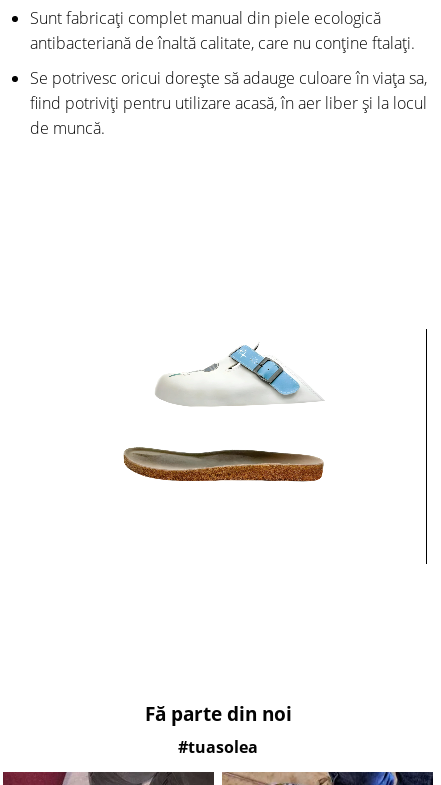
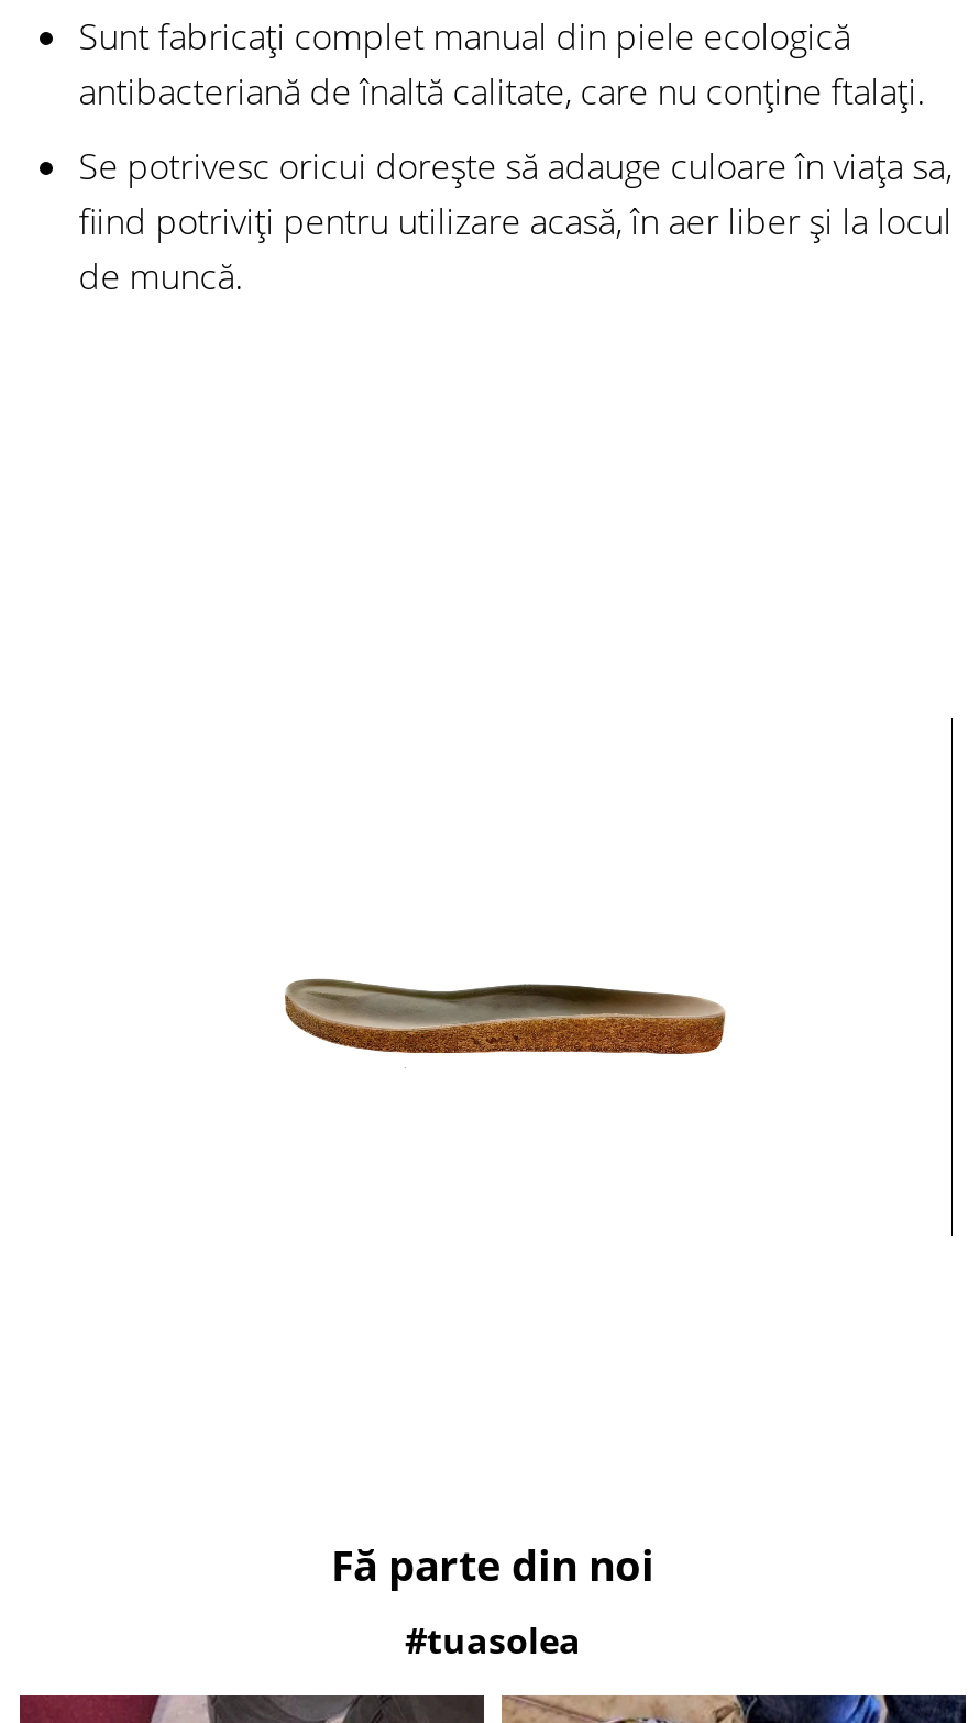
- [image]
